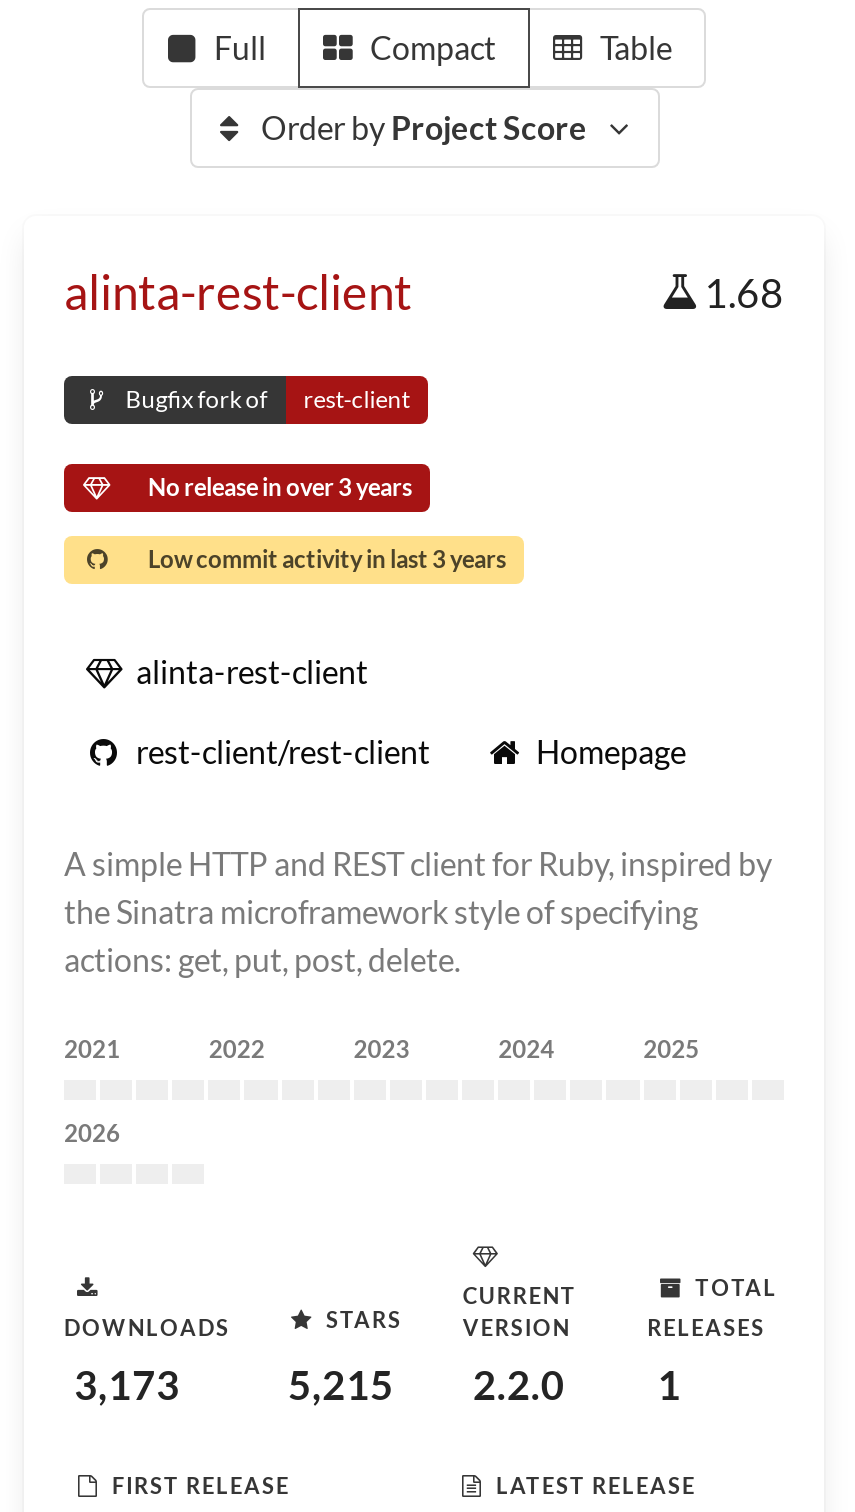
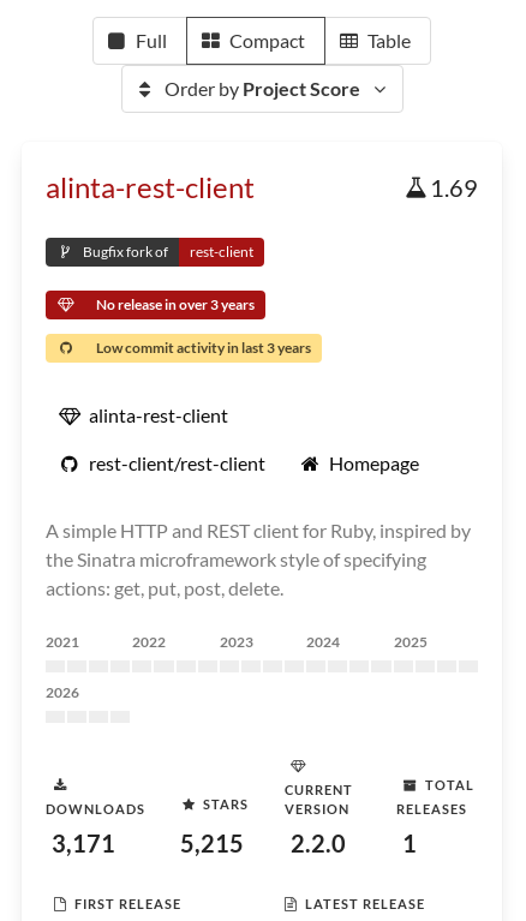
- 1.68
+ 1.69

- 3,173
+ 3,171
